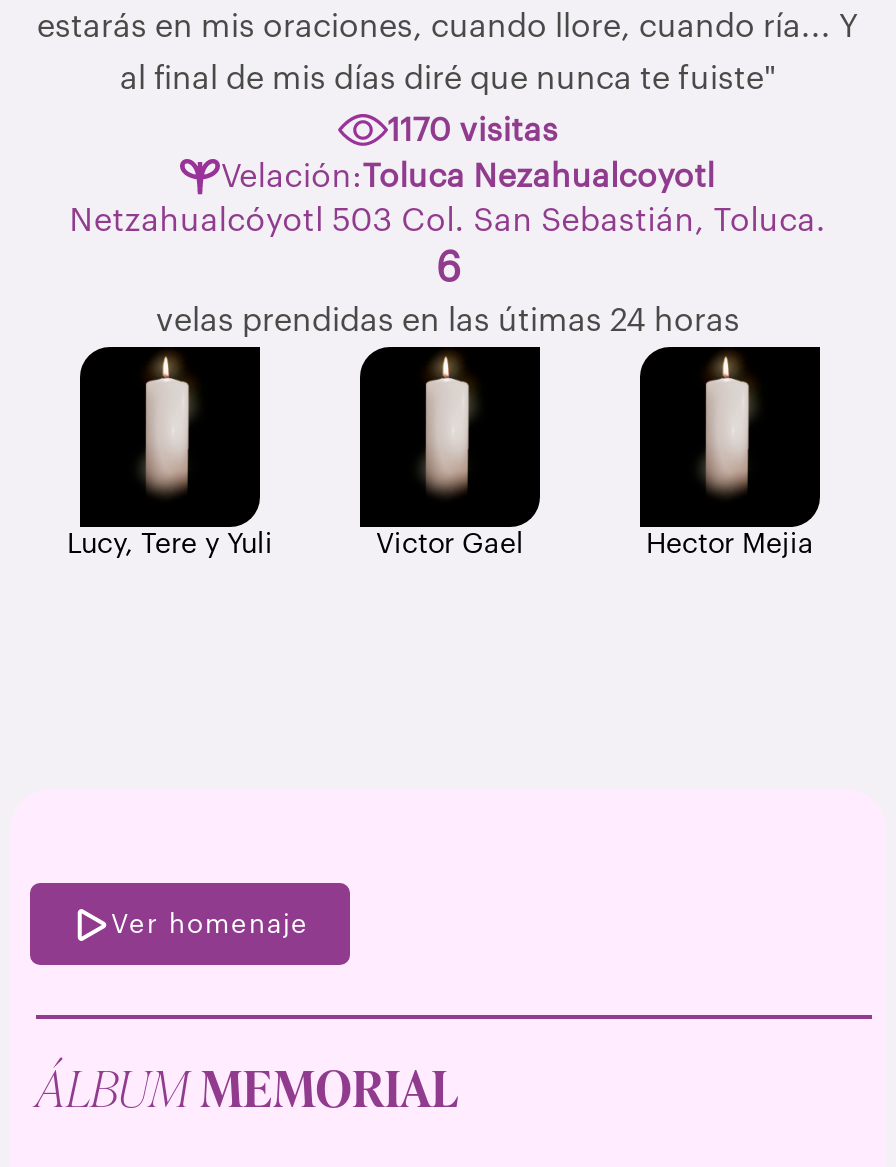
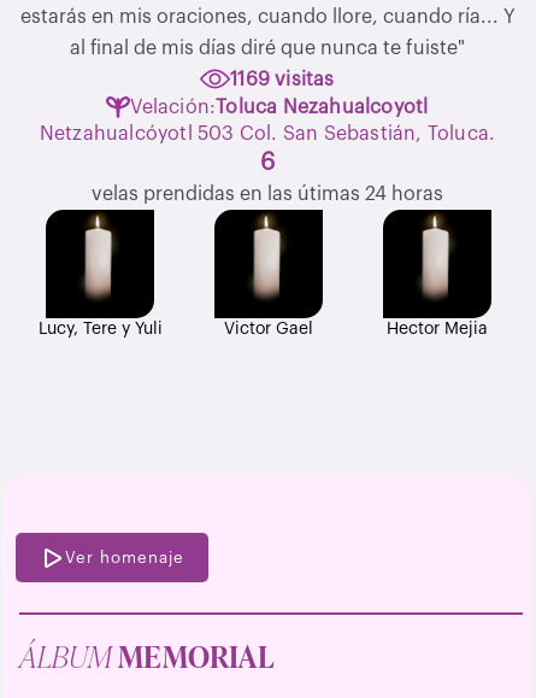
- 1170 visitas
+ 1169 visitas
